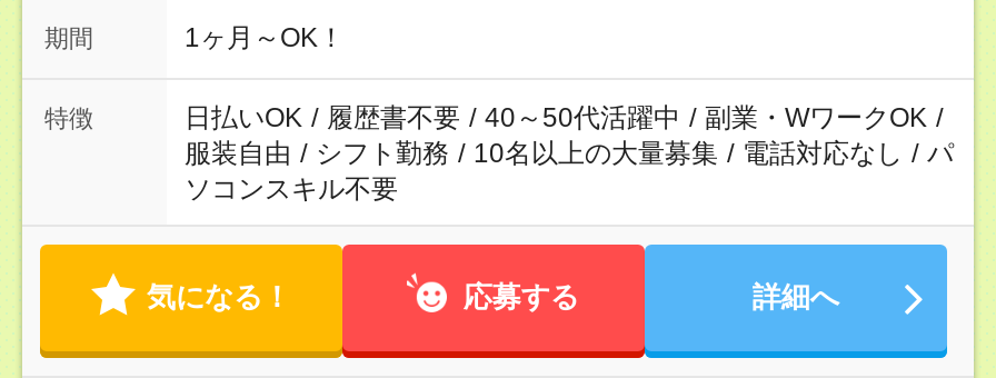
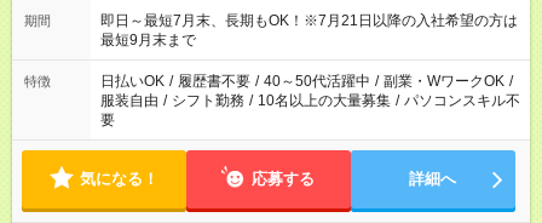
- 1ヶ月～OK！
+ 即日～最短7月末、長期もOK！※7月21日以降の入社希望の方は
+ 最短9月末まで

- 服装自由 / シフト勤務 / 10名以上の大量募集 / 電話対応なし / パ
- ソコンスキル不要
+ 服装自由 / シフト勤務 / 10名以上の大量募集 / パソコンスキル不
+ 要
